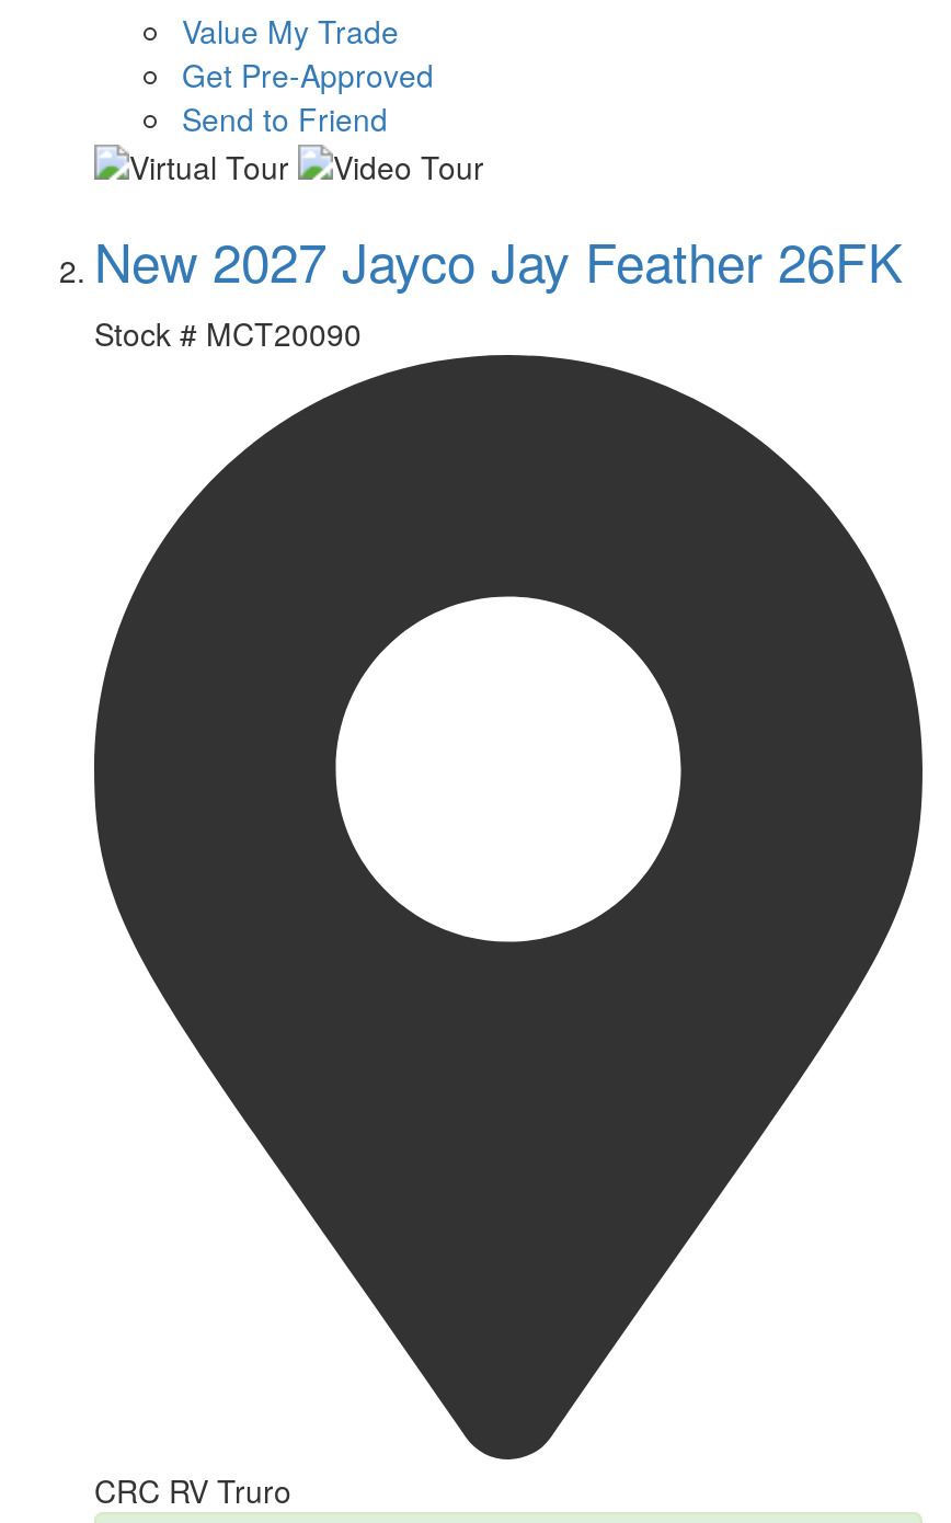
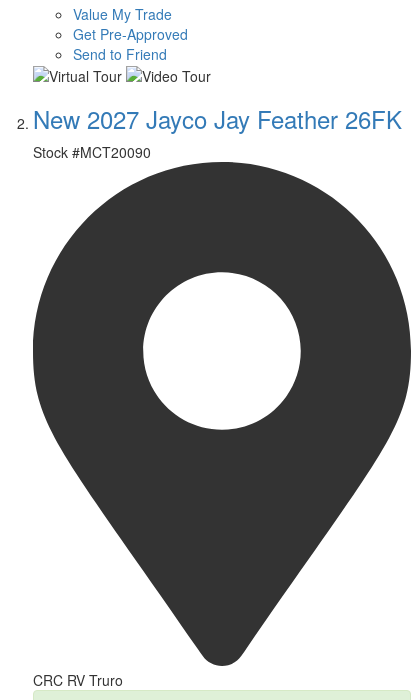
- Stock # MCT20090
+ Stock #MCT20090
